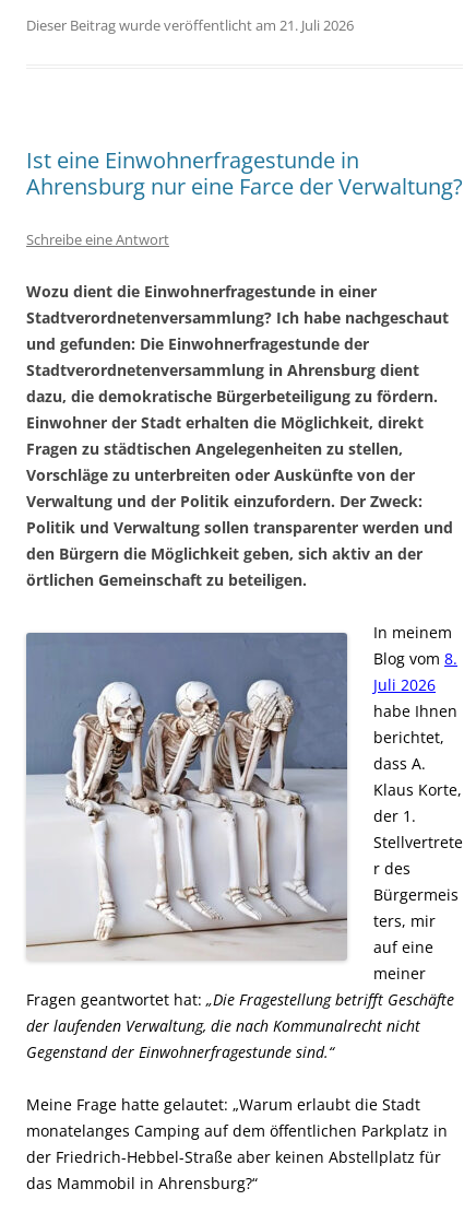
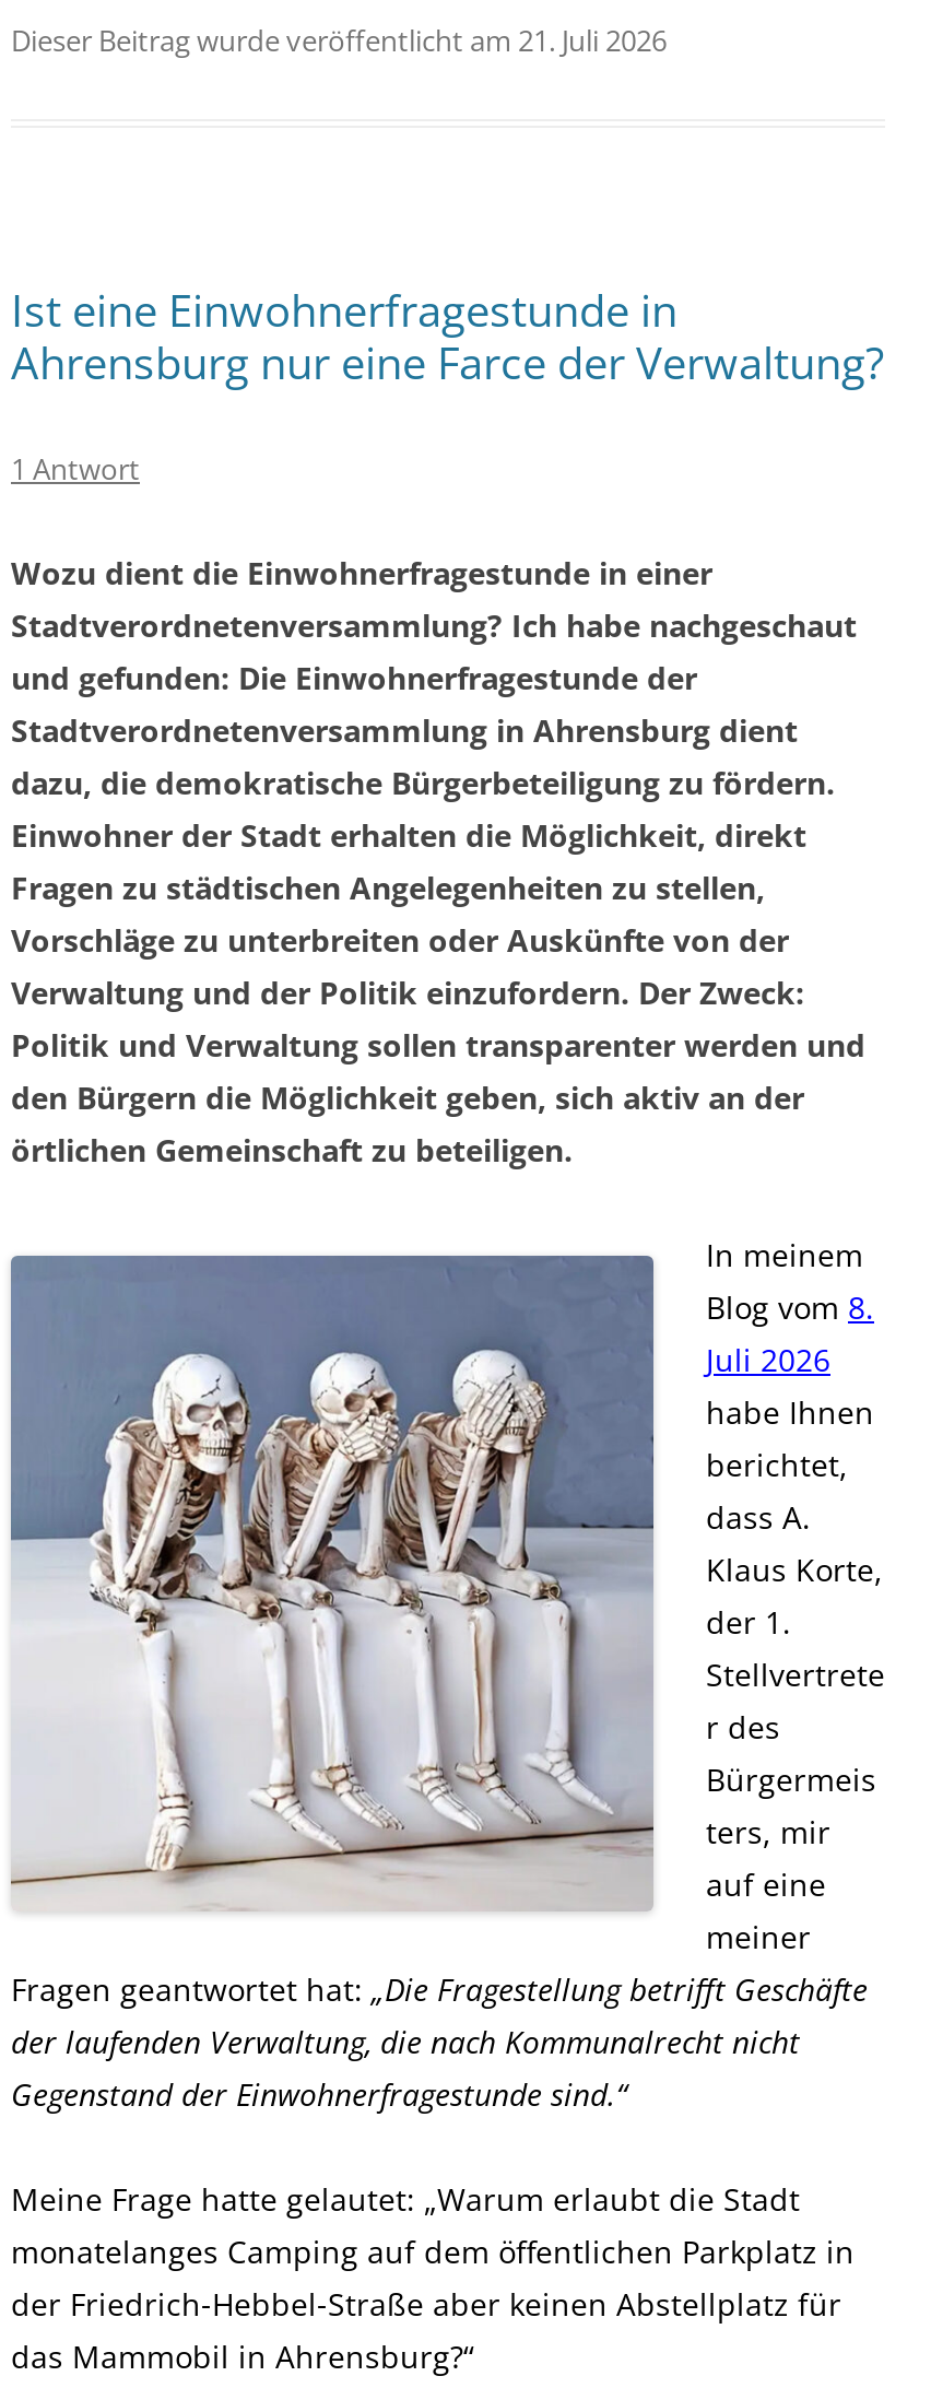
- Schreibe eine Antwort
+ 1 Antwort
